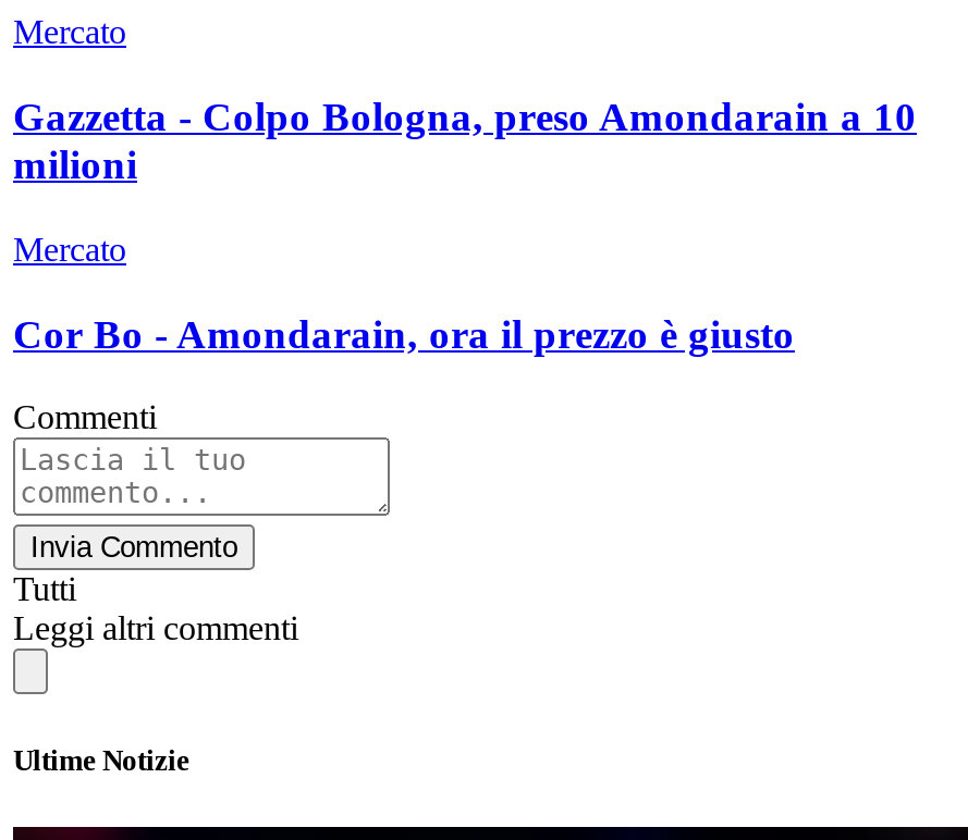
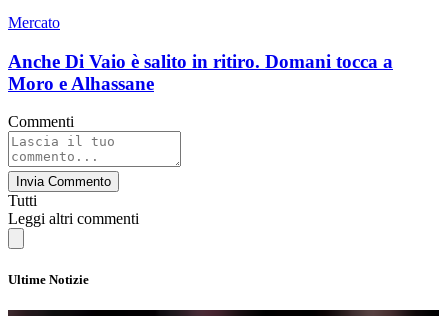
- Gazzetta - Colpo Bologna, preso Amondarain a 10
- milioni
- Mercato
- Cor Bo - Amondarain, ora il prezzo è giusto
+ Anche Di Vaio è salito in ritiro. Domani tocca a
+ Moro e Alhassane
